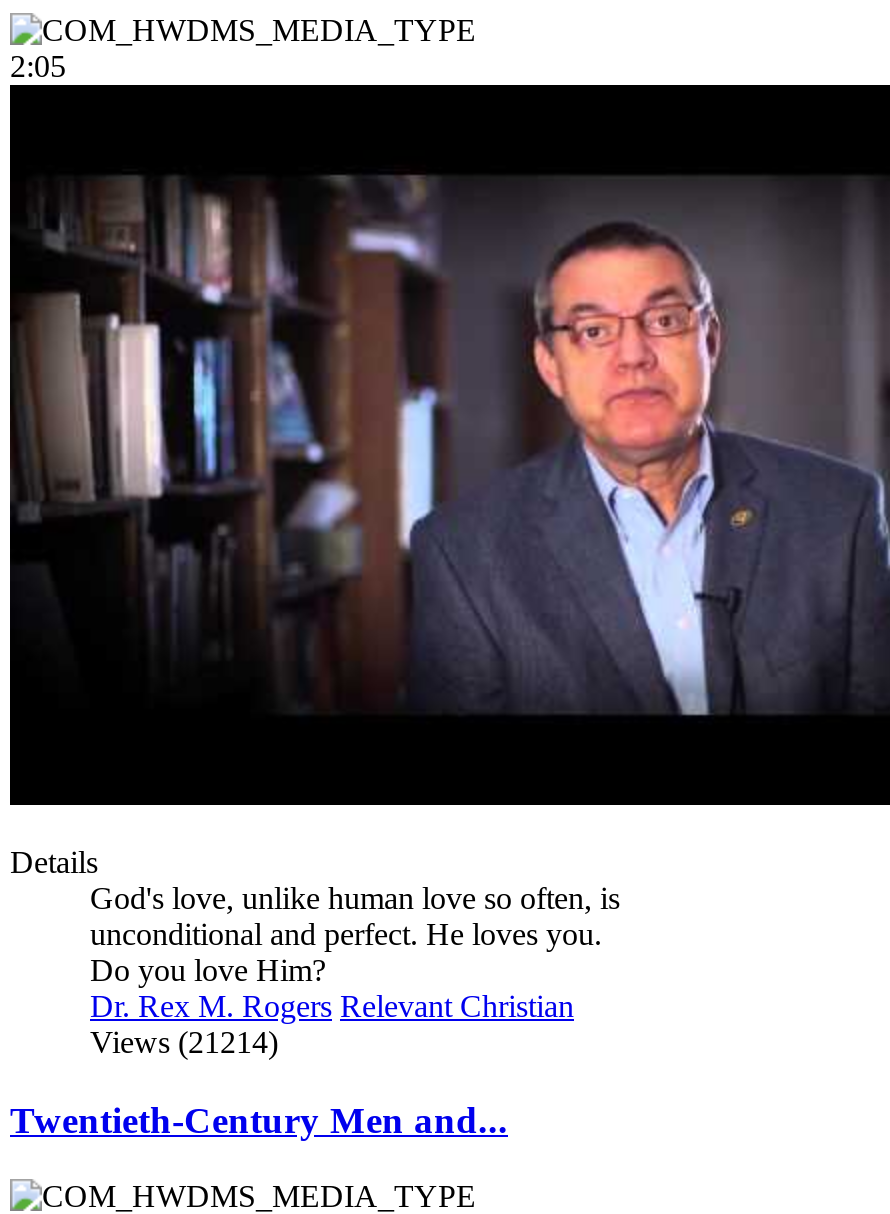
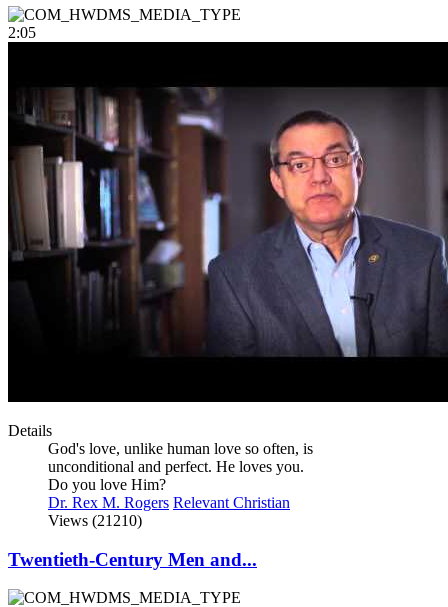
- Views (21214)
+ Views (21210)
